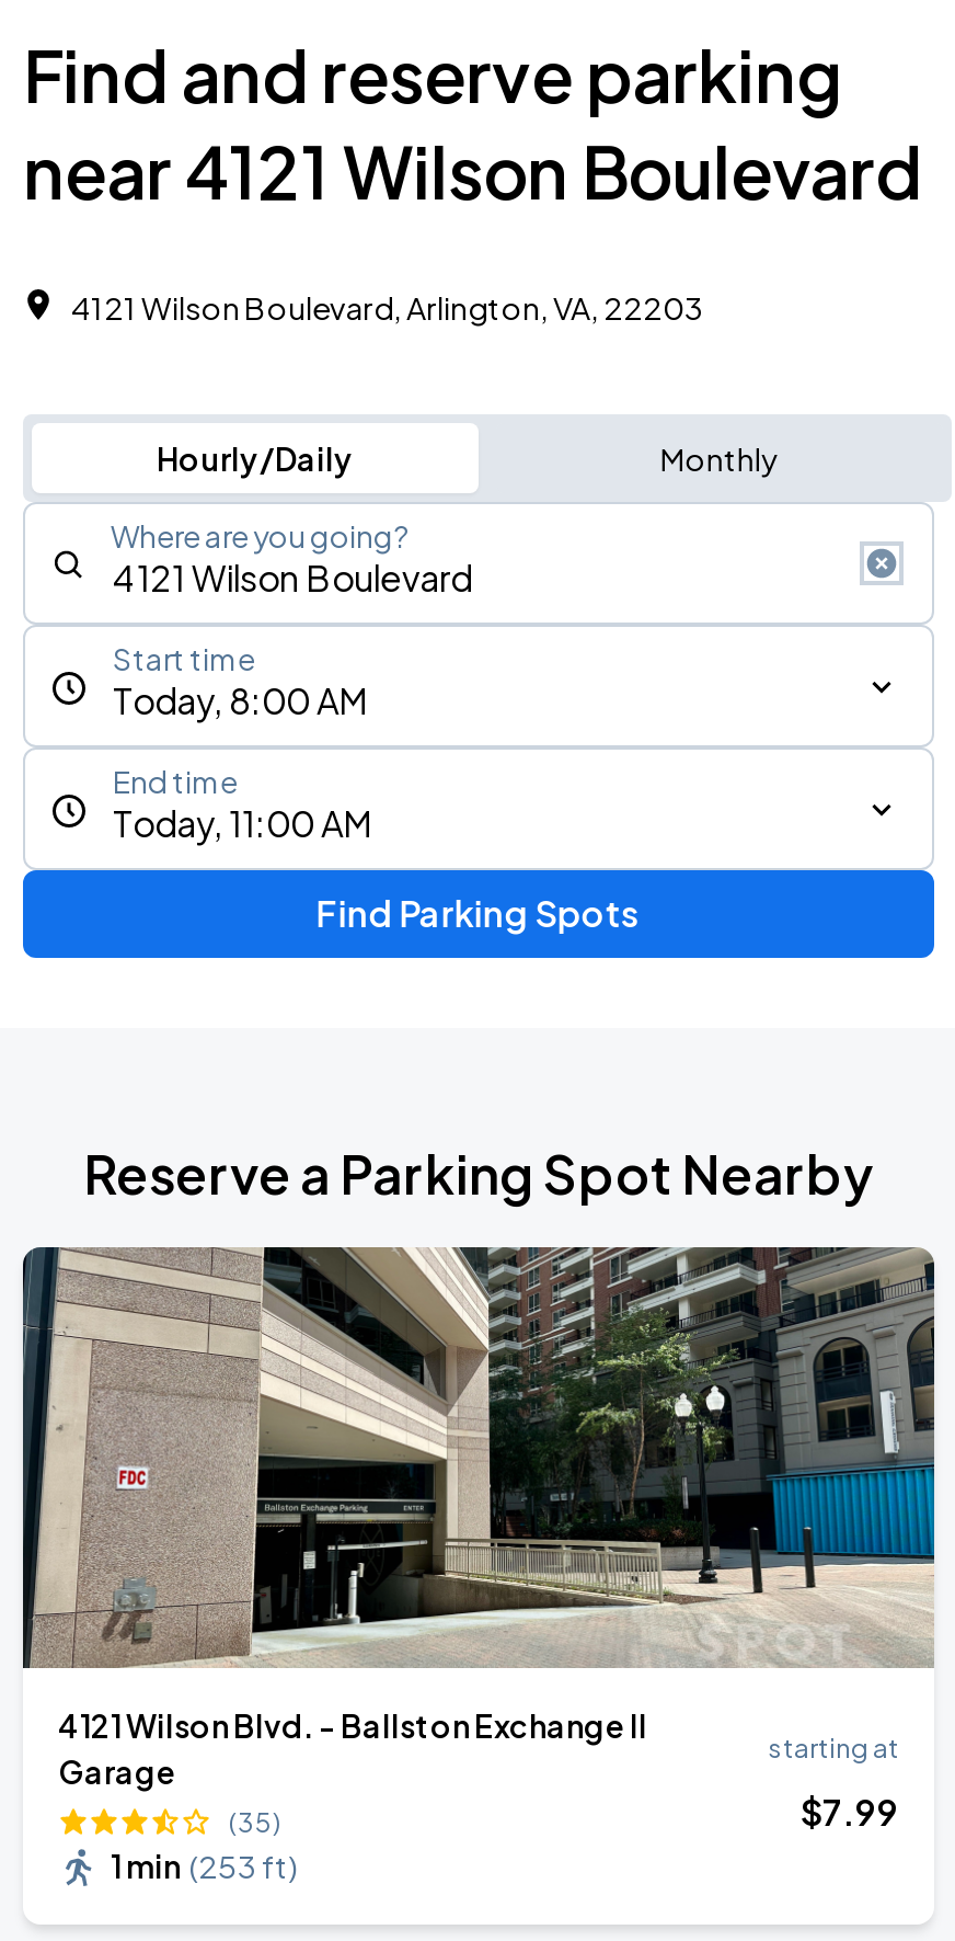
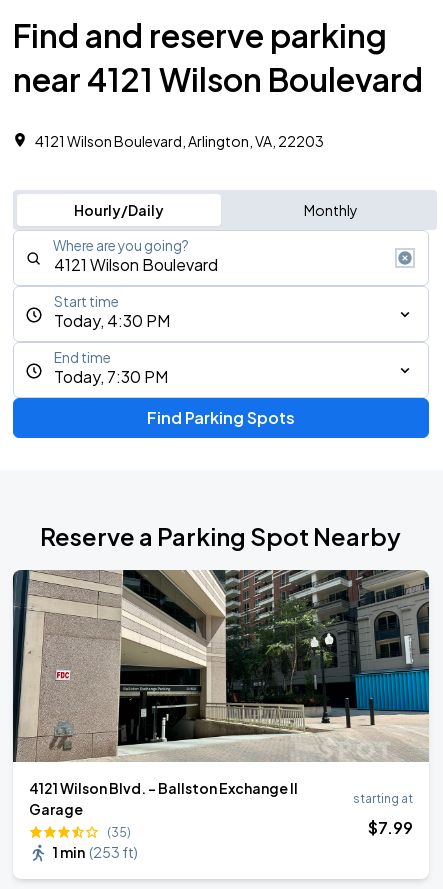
- Today, 8:00 AM
+ Today, 4:30 PM

- Today, 11:00 AM
+ Today, 7:30 PM
